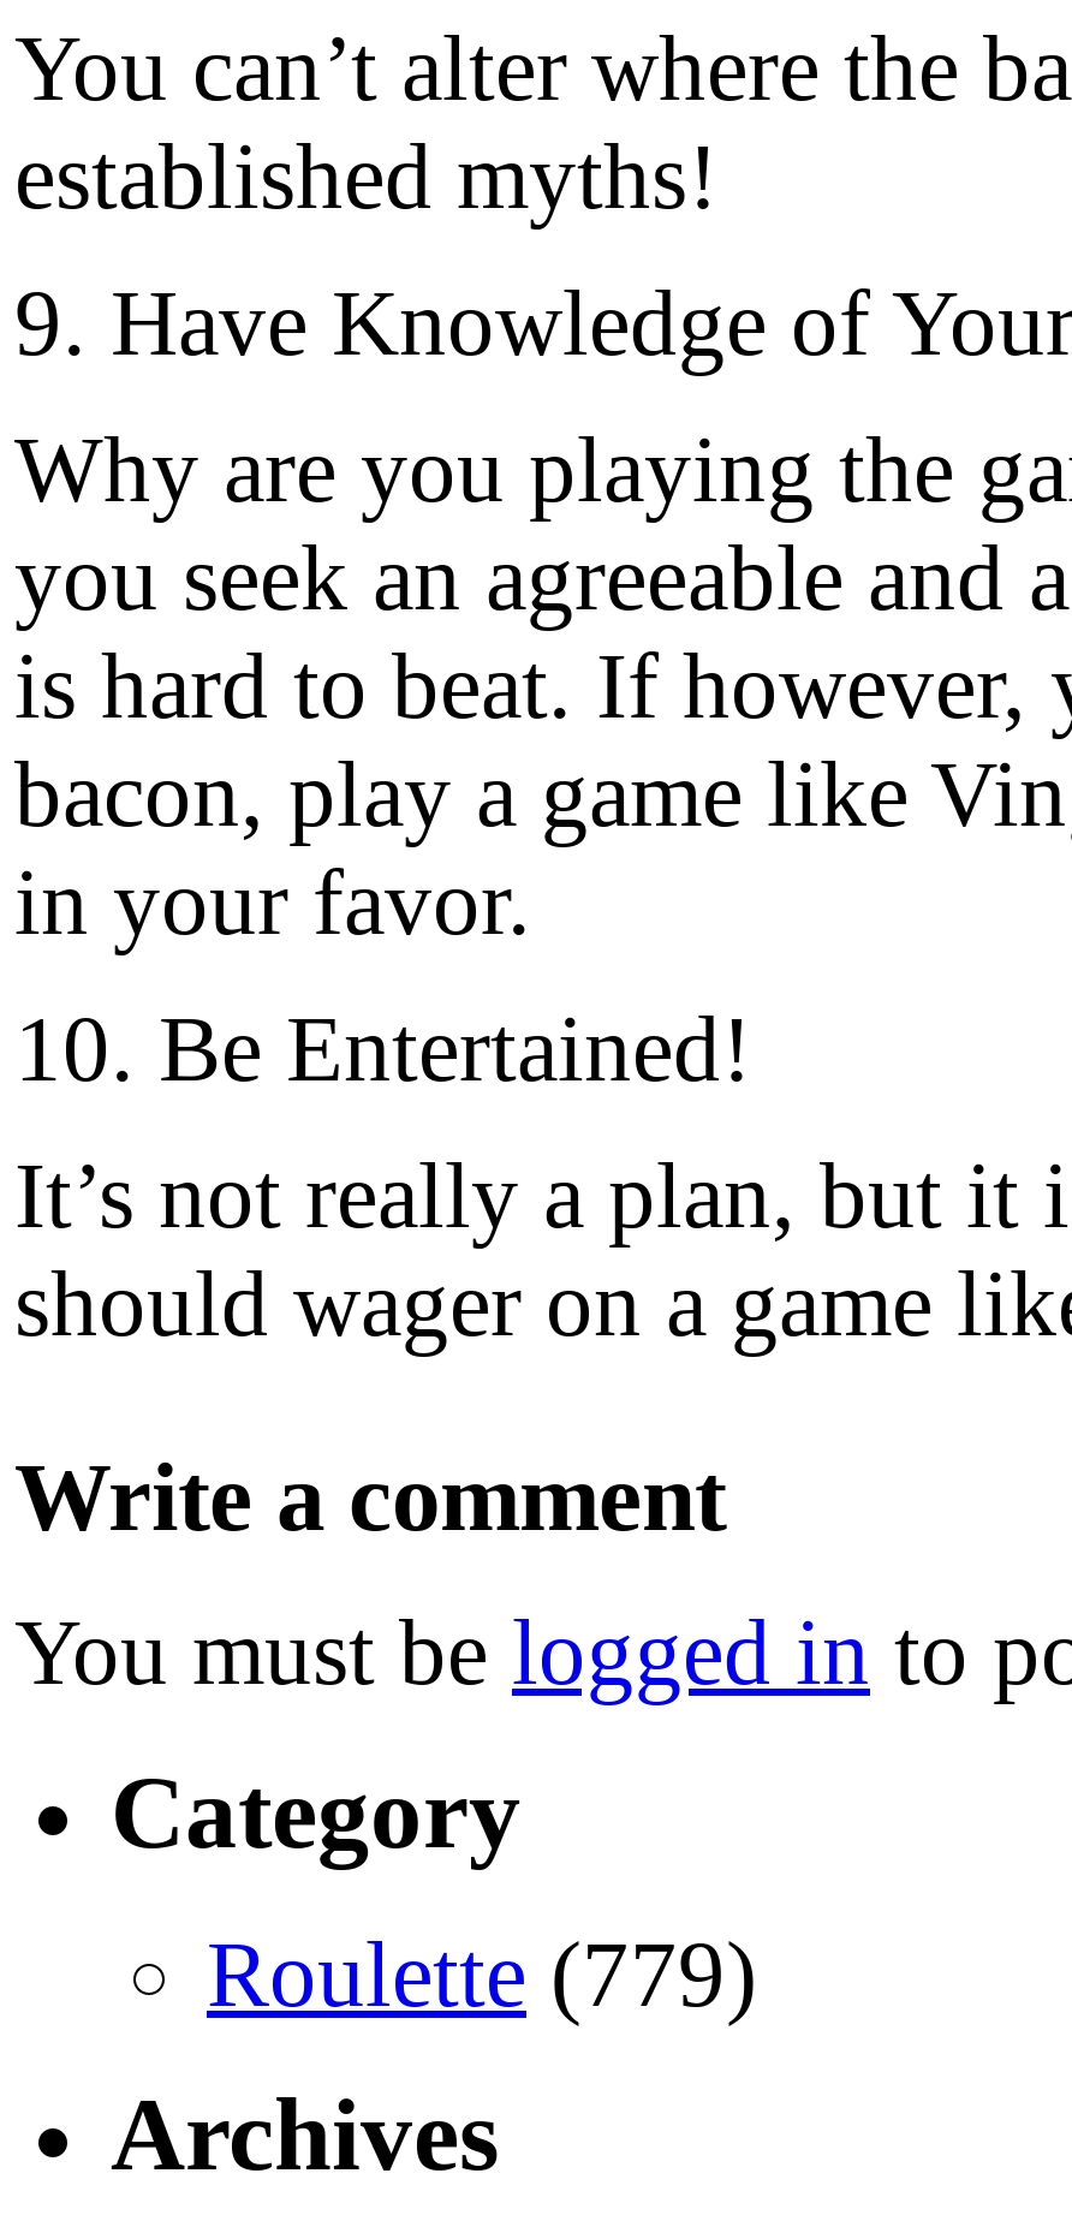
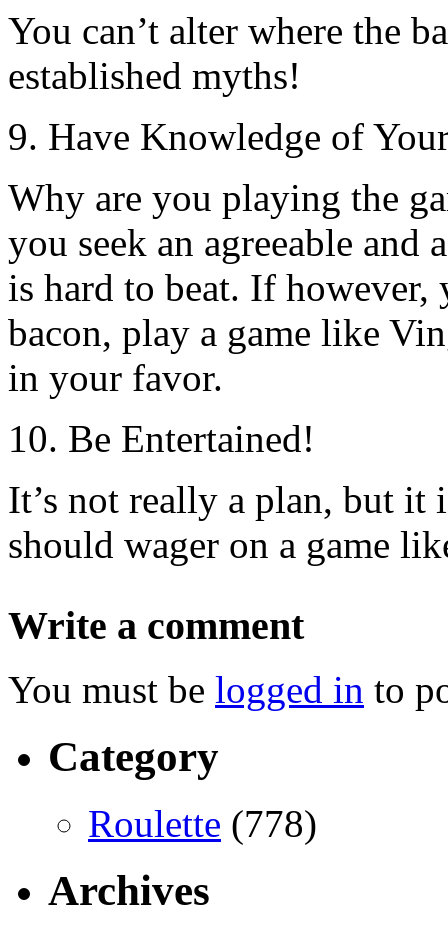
- Roulette (779)
+ Roulette (778)
